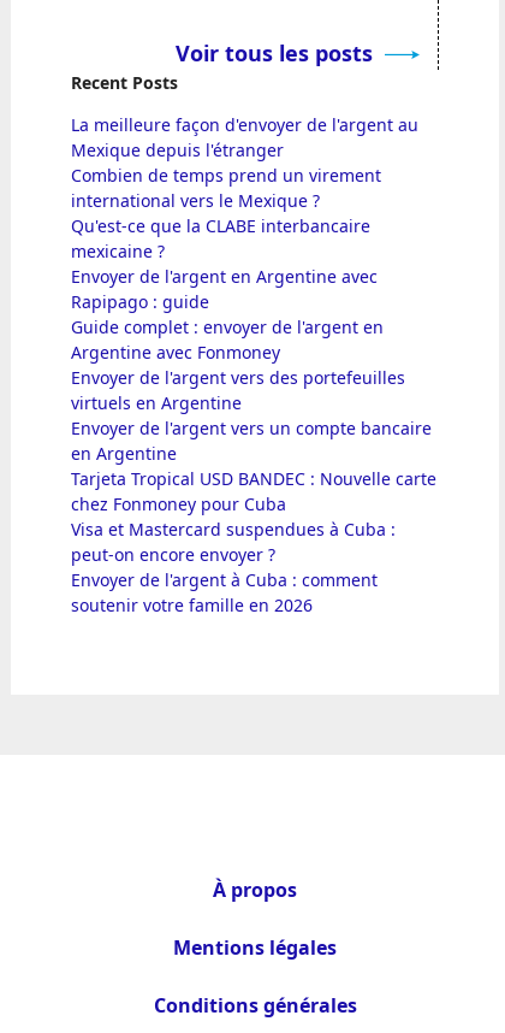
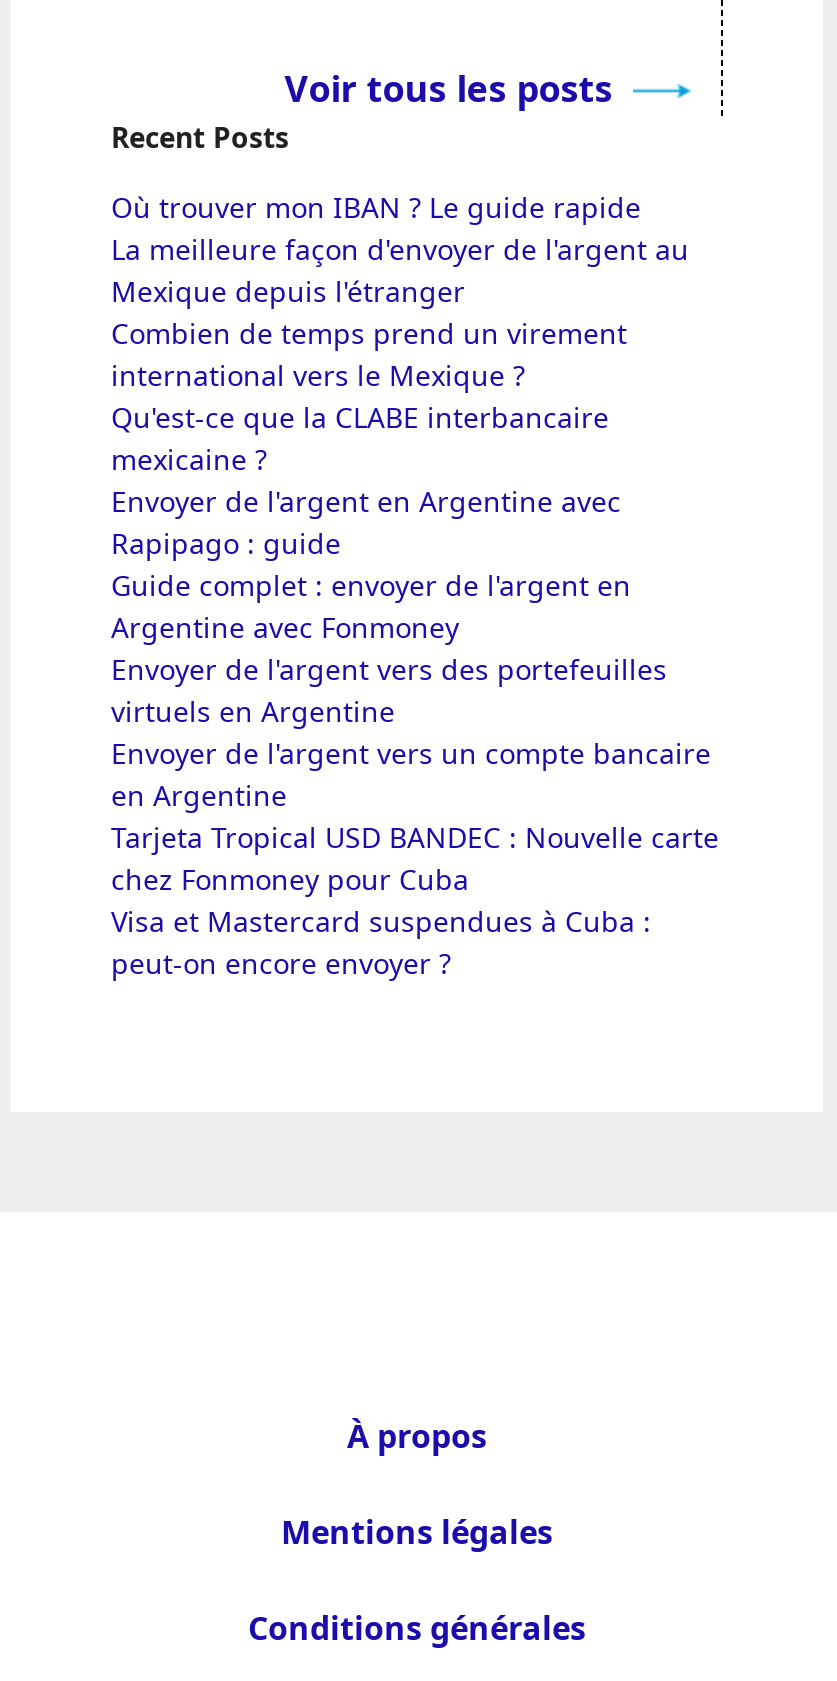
+ Où trouver mon IBAN ? Le guide rapide

moved down: La meilleure façon d'envoyer de l'argent au | Mexique depuis l'étranger | Combien de temps prend un virement | ... | Visa et Mastercard suspendues à Cuba : | peut-on encore envoyer ?

- Envoyer de l'argent à Cuba : comment
- soutenir votre famille en 2026
